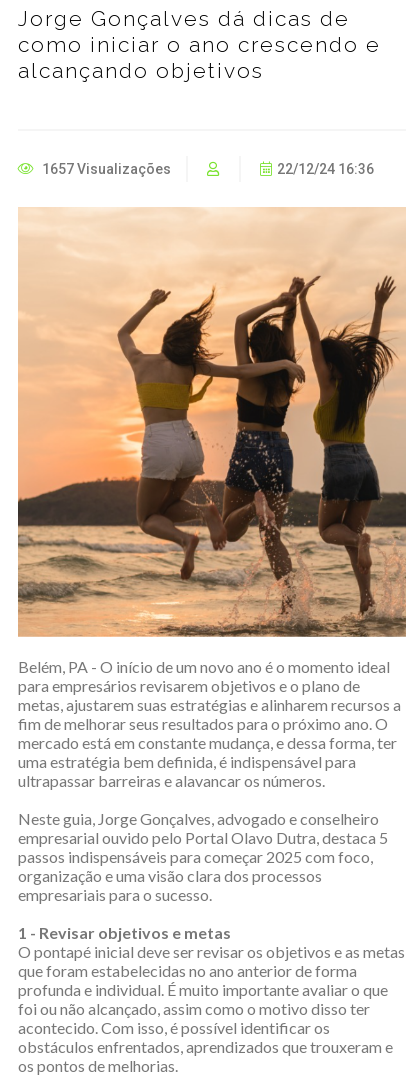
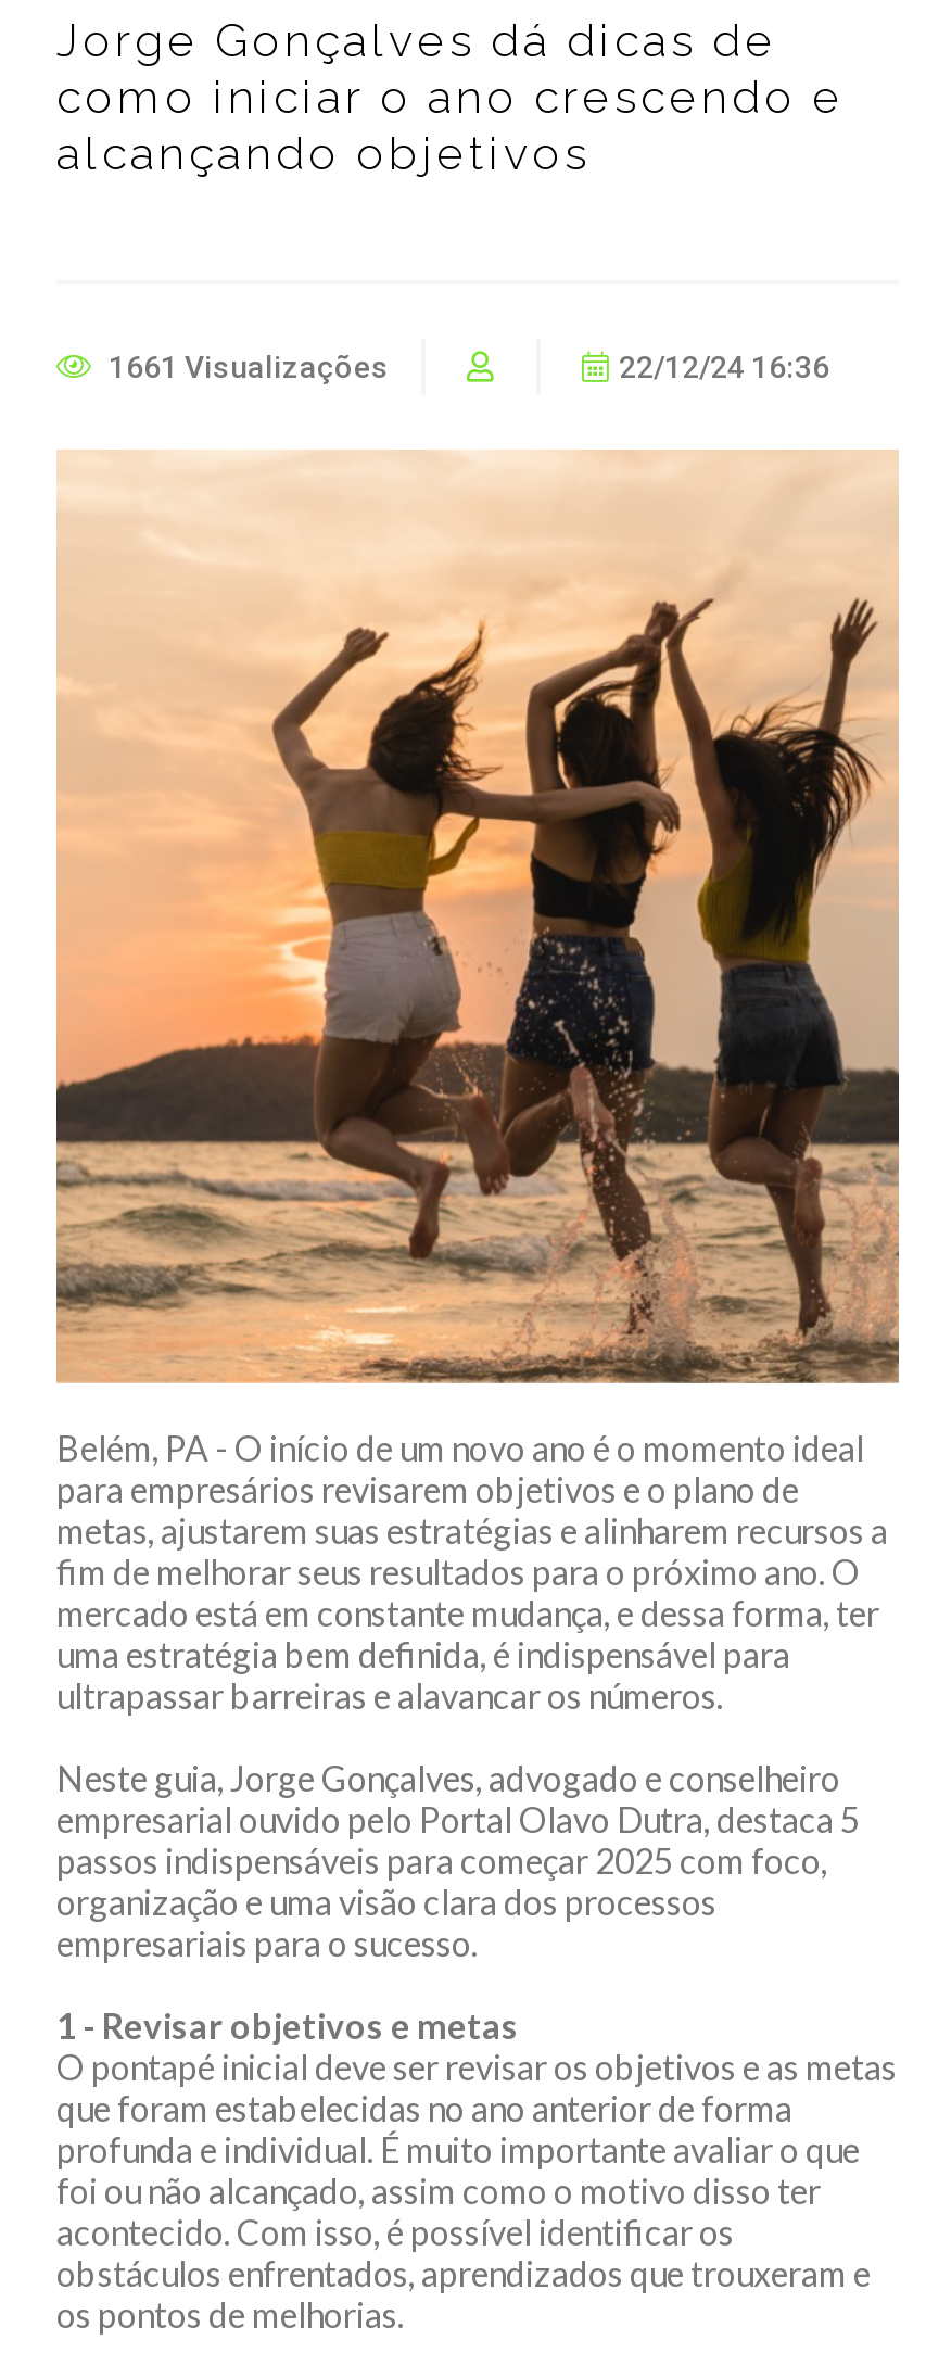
- 1657 Visualizações
+ 1661 Visualizações
